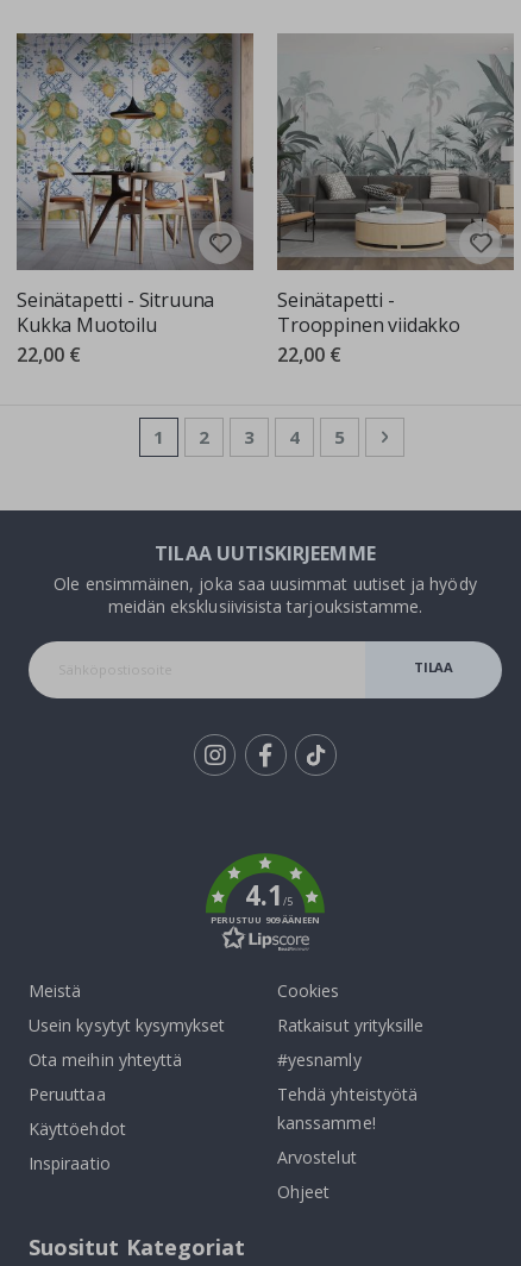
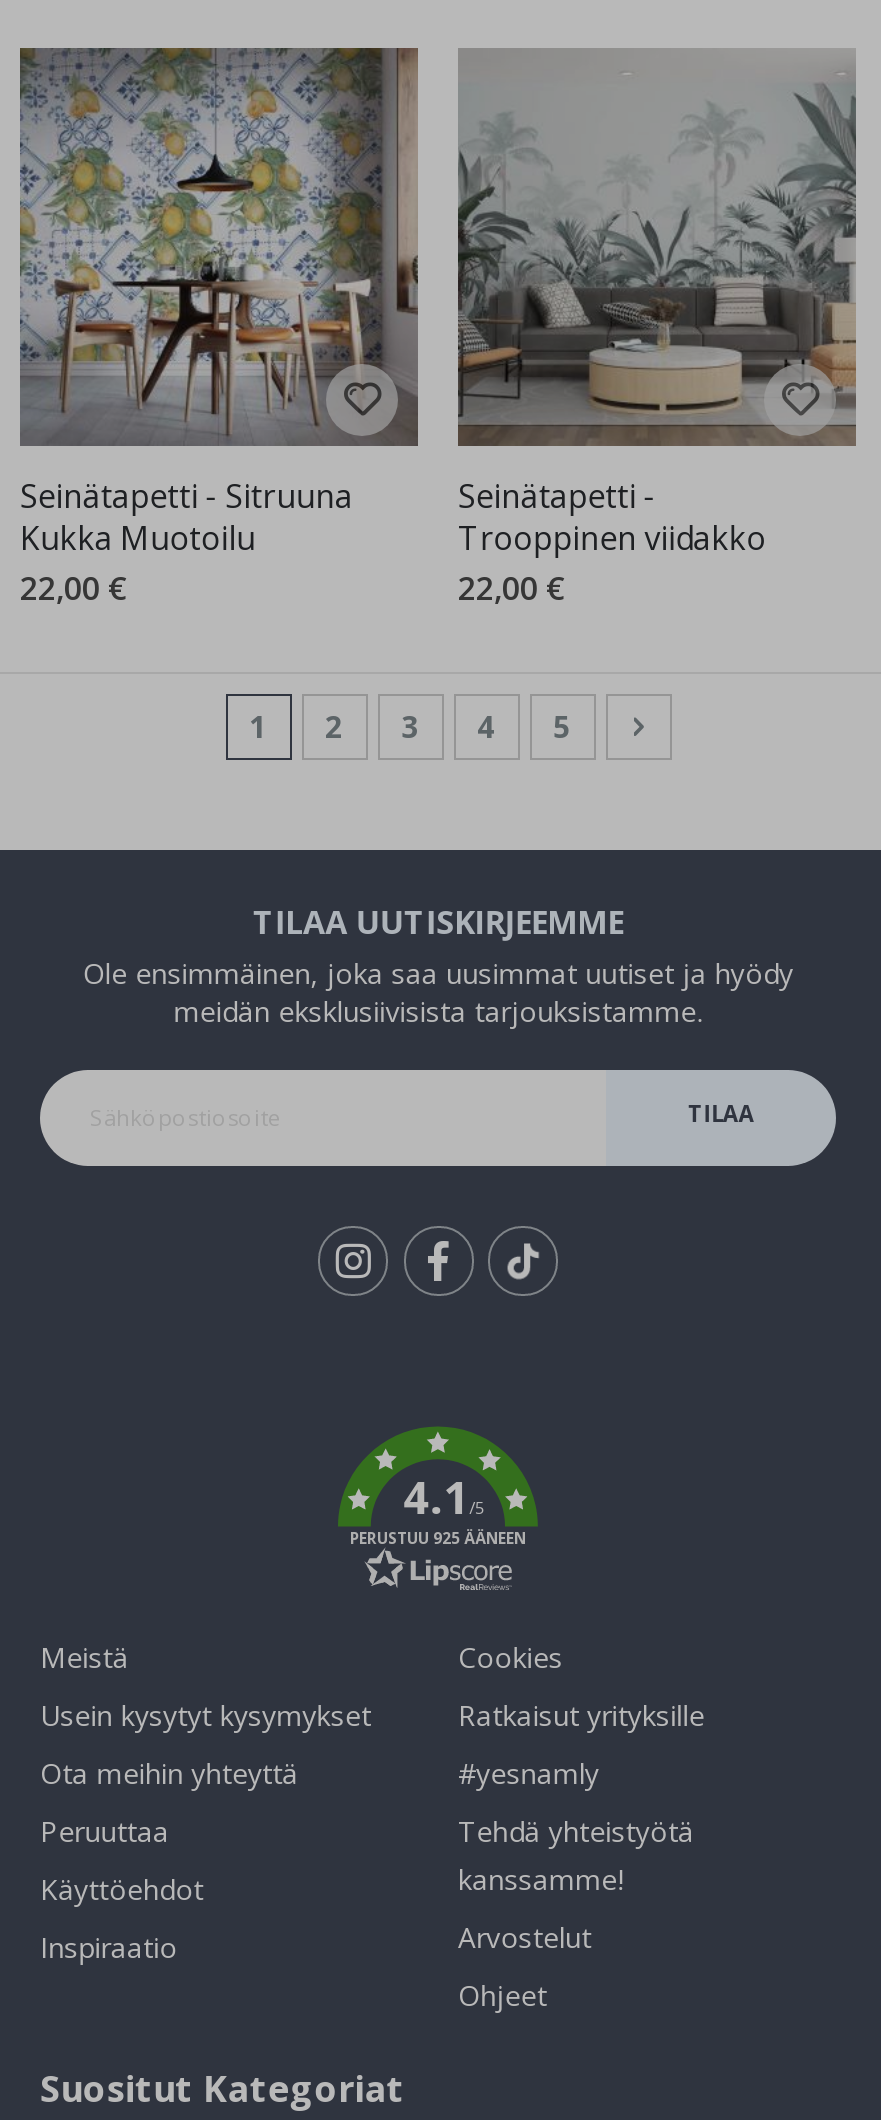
- PERUSTUU 909 ÄÄNEEN
+ PERUSTUU 925 ÄÄNEEN
